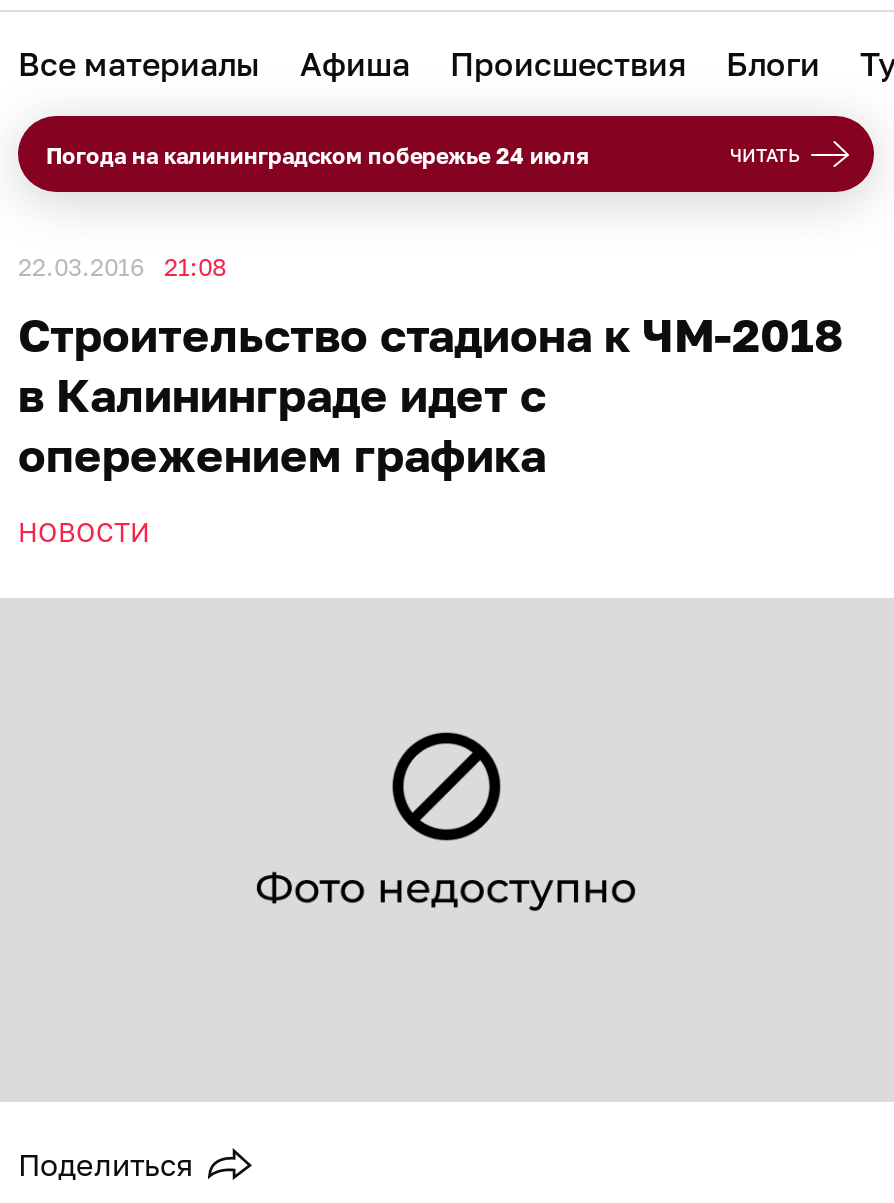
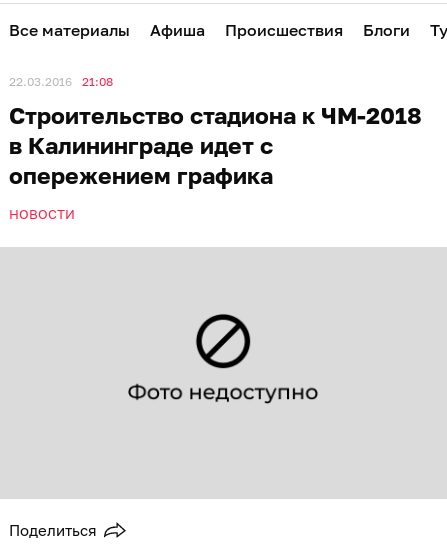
- Погода на калининградском побережье 24 июля
- ЧИТАТЬ
